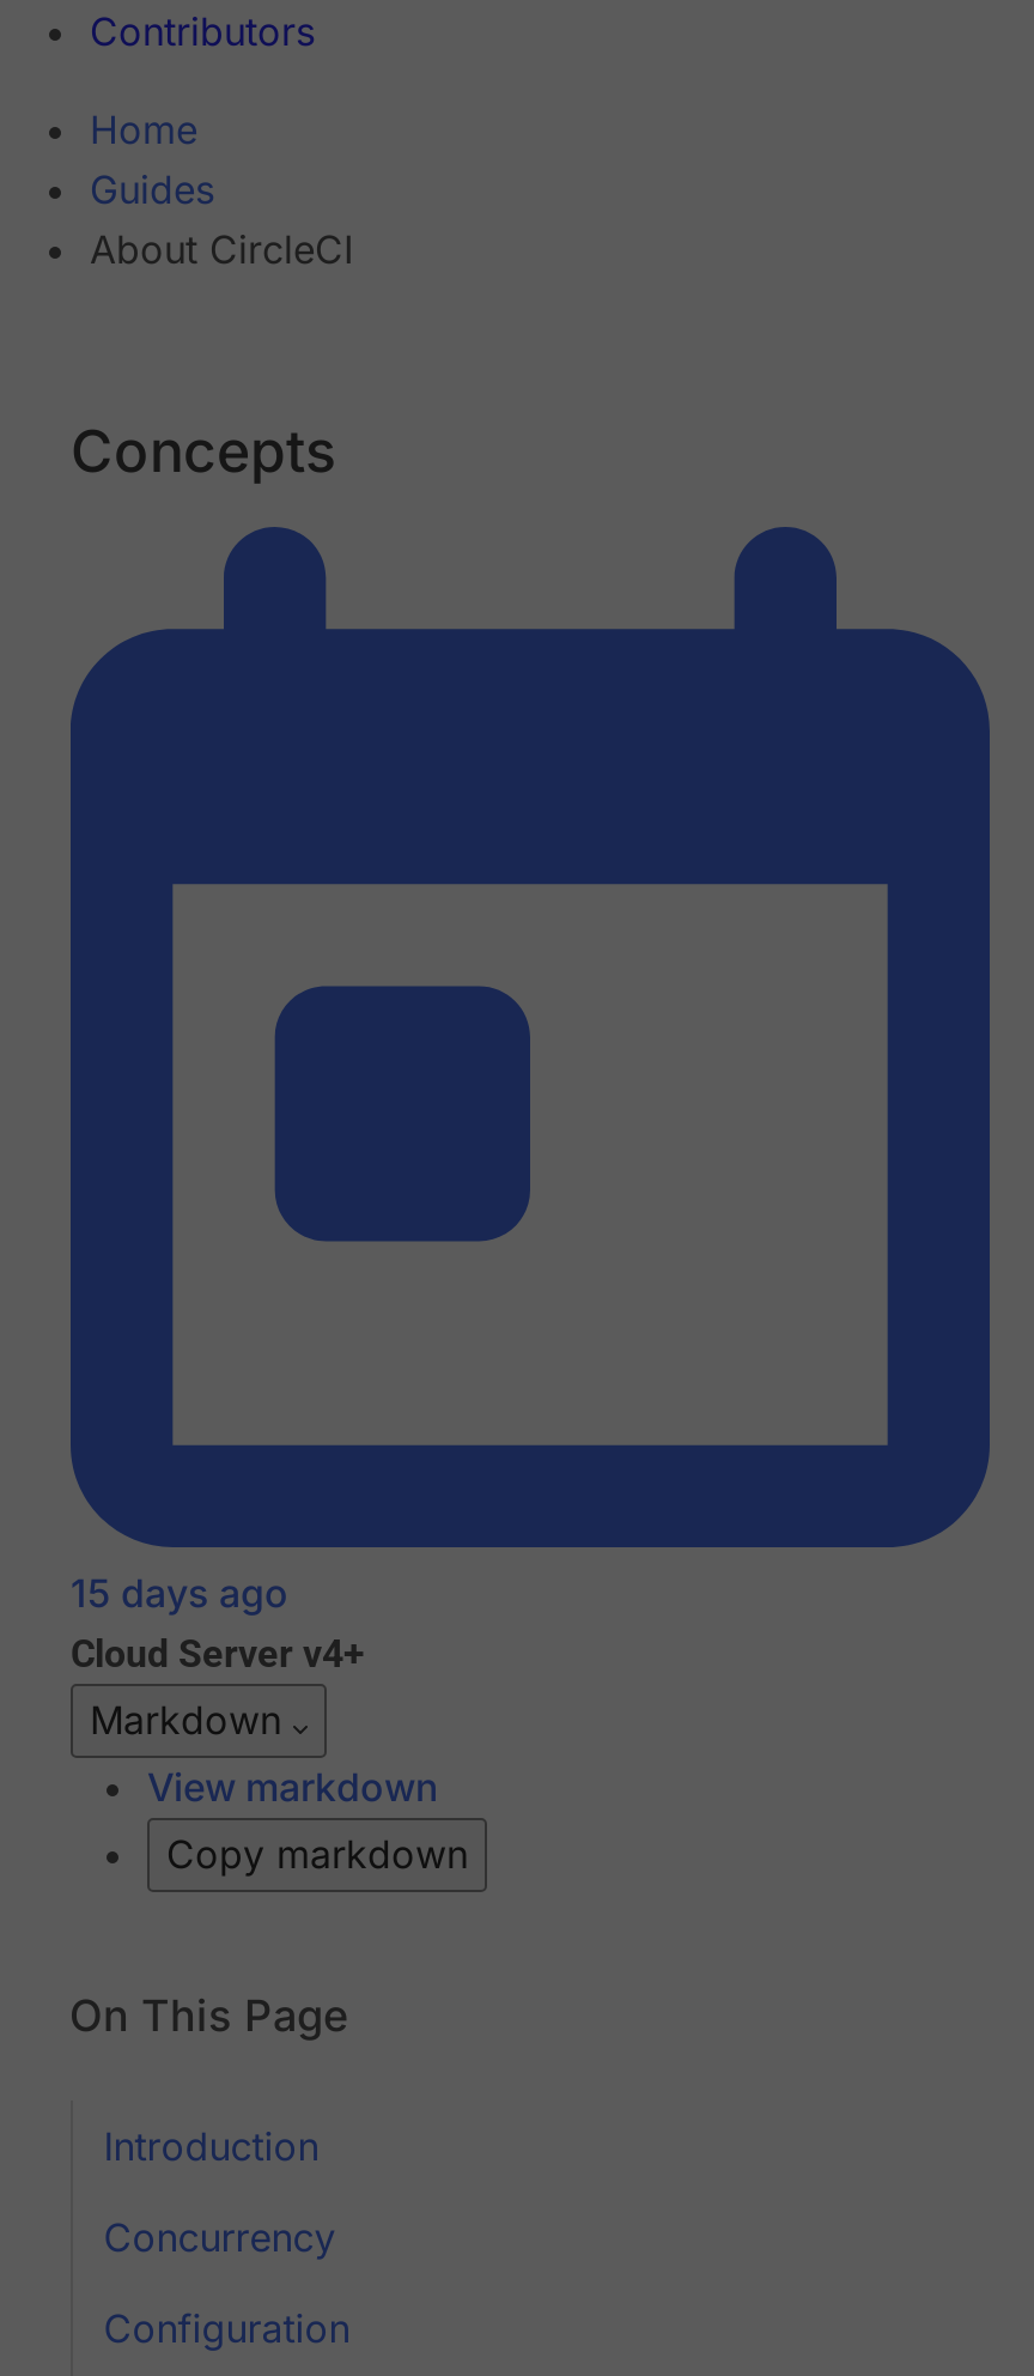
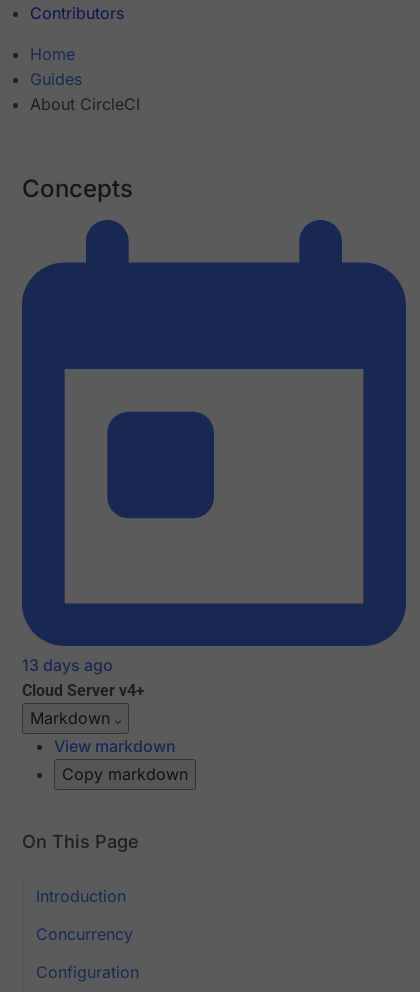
- 15 days ago
+ 13 days ago
